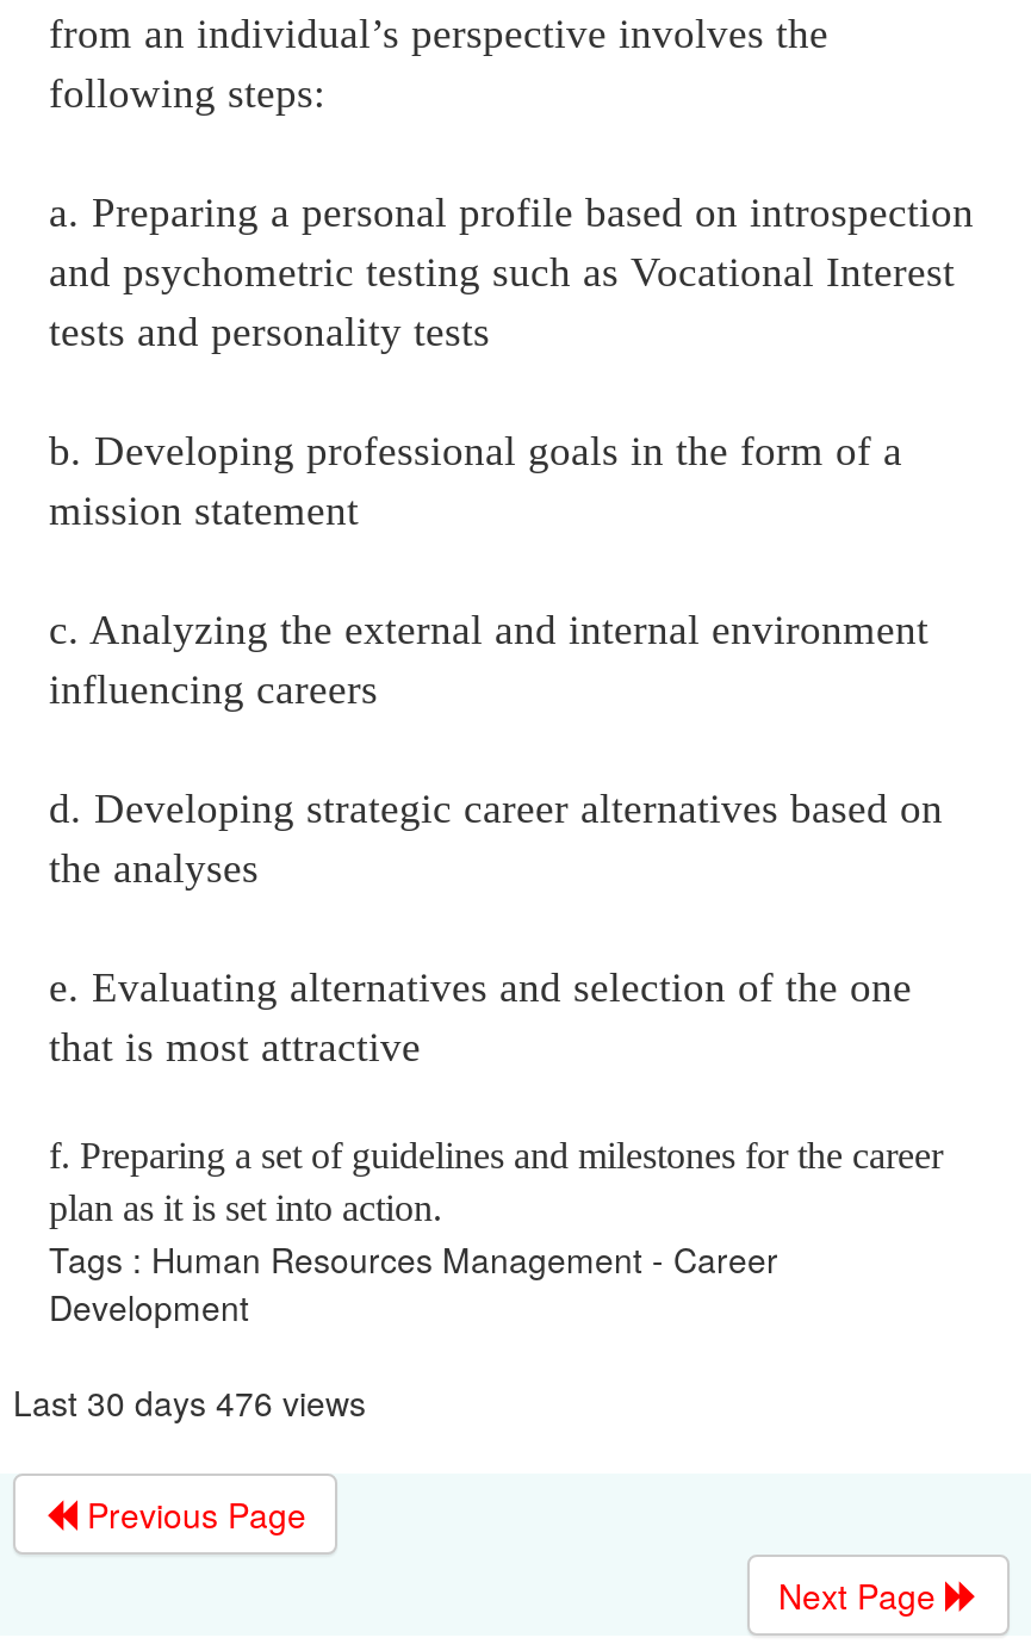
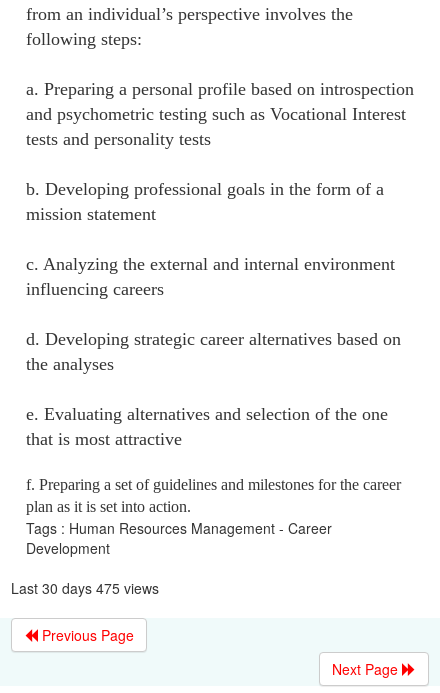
- Last 30 days 476 views
+ Last 30 days 475 views
